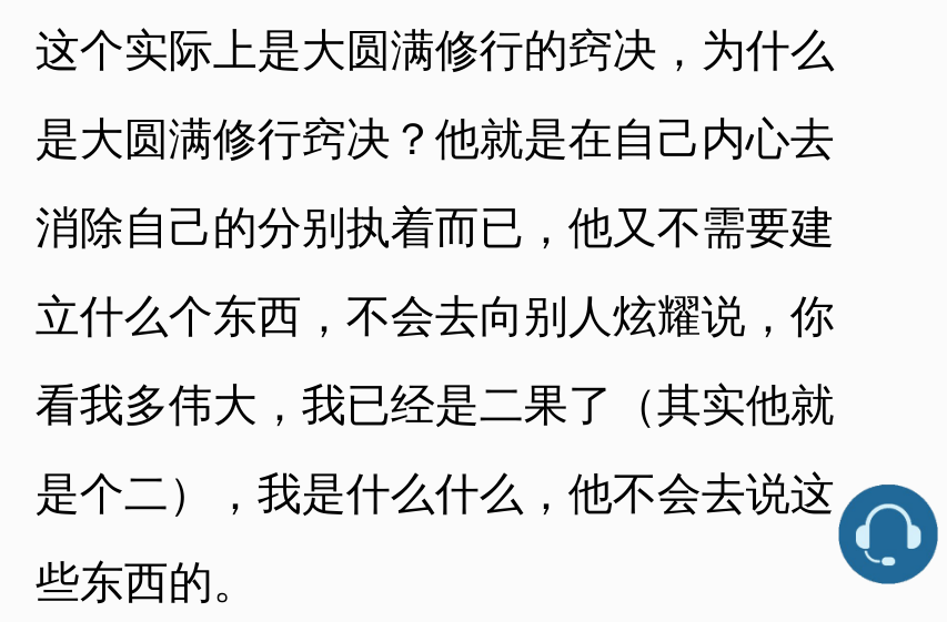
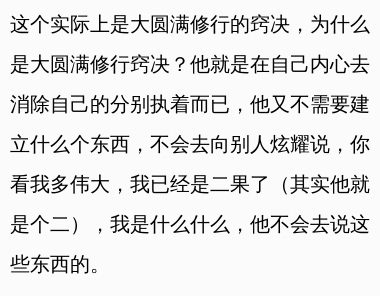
- [image]
